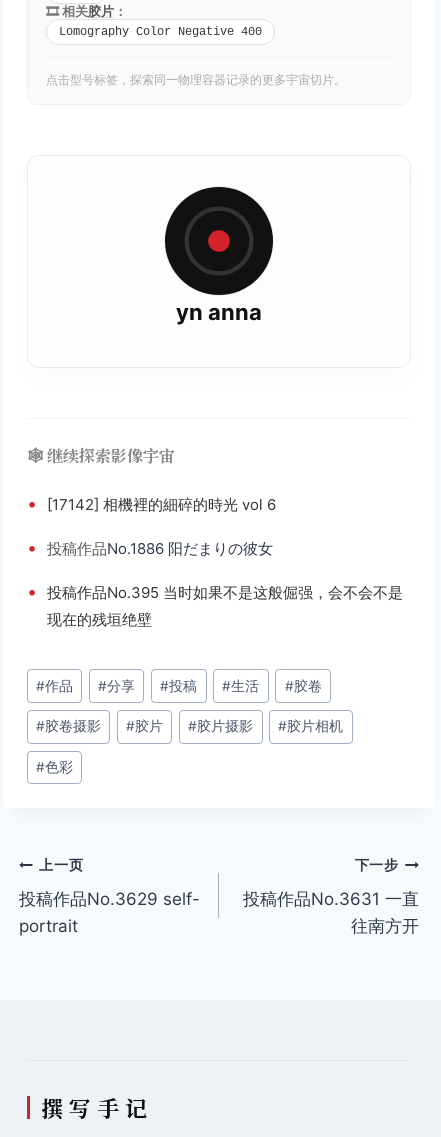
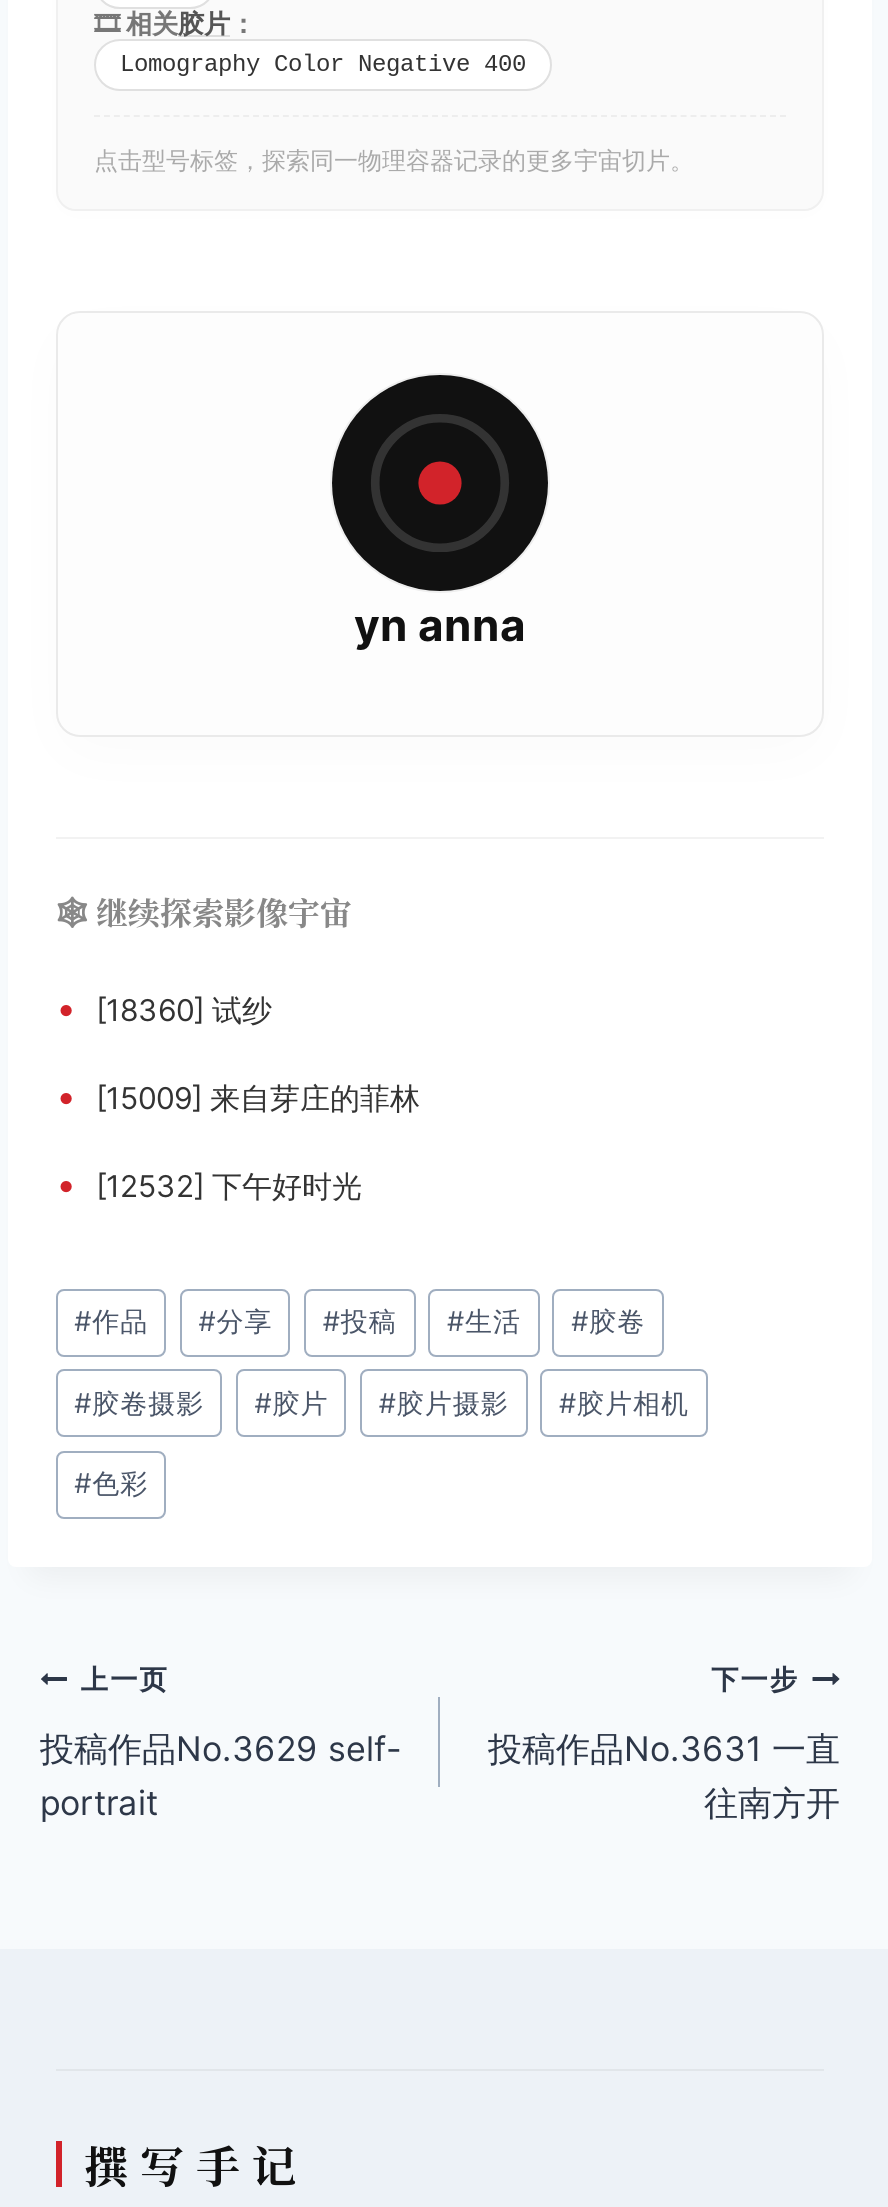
- • [17142] 相機裡的細碎的時光 vol 6
+ • [18360] 试纱

- • 投稿作品No.1886 阳だまりの彼女
+ • [15009] 来自芽庄的菲林

- • 投稿作品No.395 当时如果不是这般倔强，会不会不是
- 现在的残垣绝壁
+ • [12532] 下午好时光
